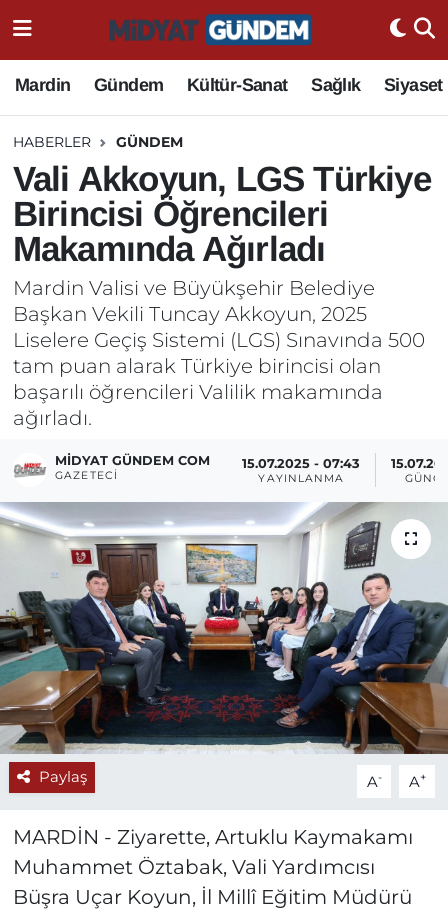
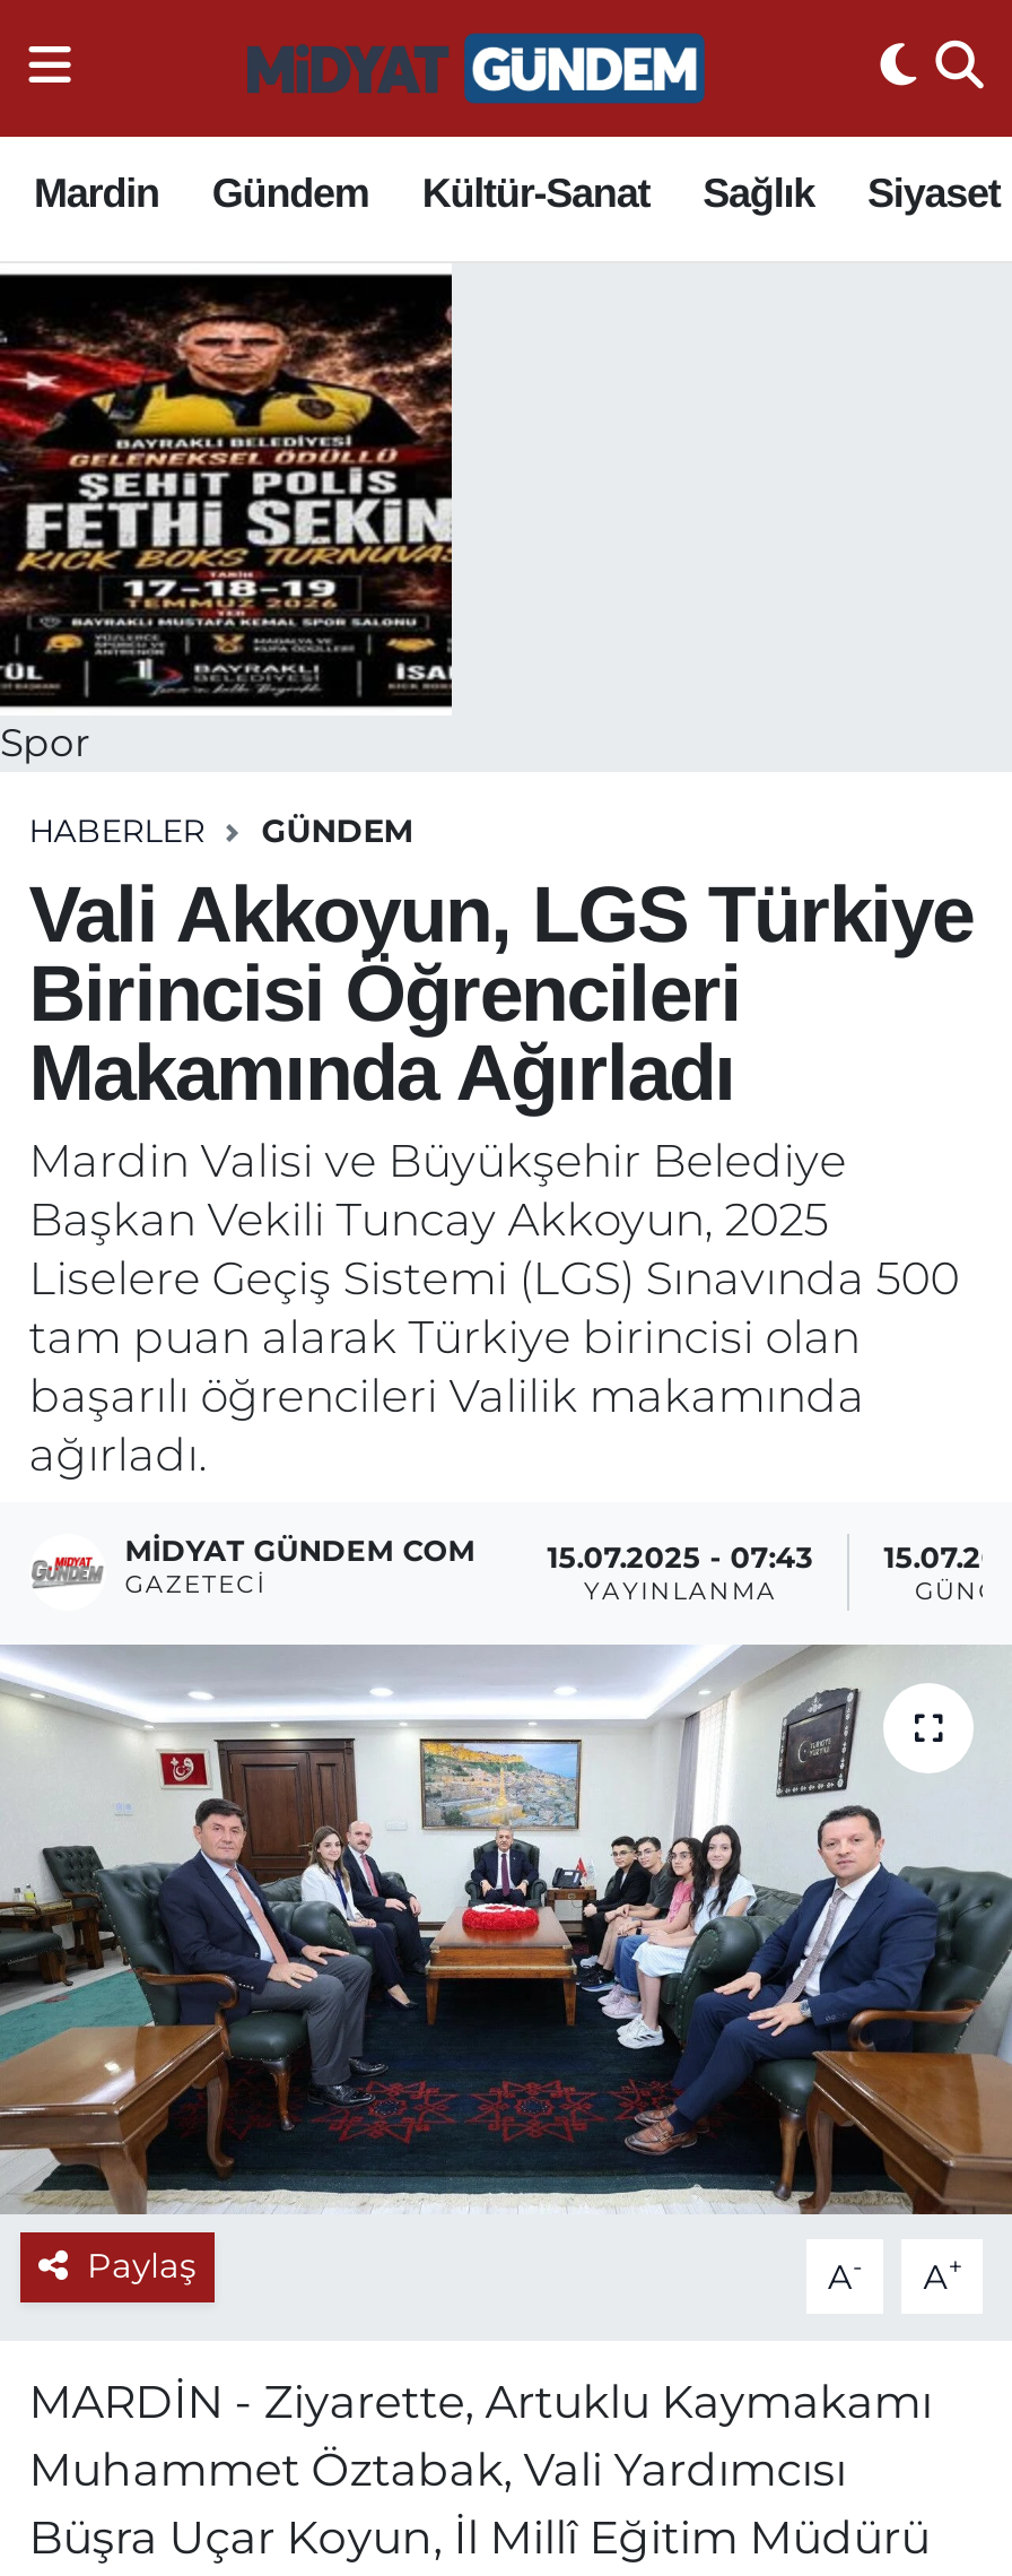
+ [image]
+ Spor
